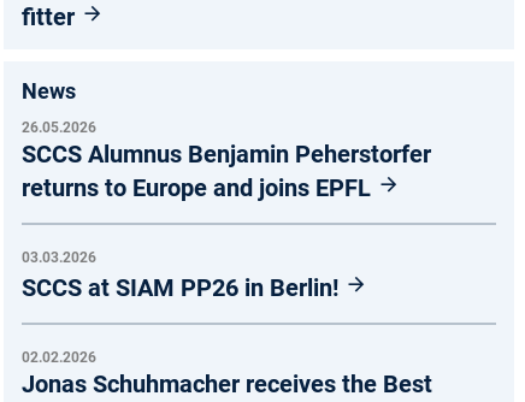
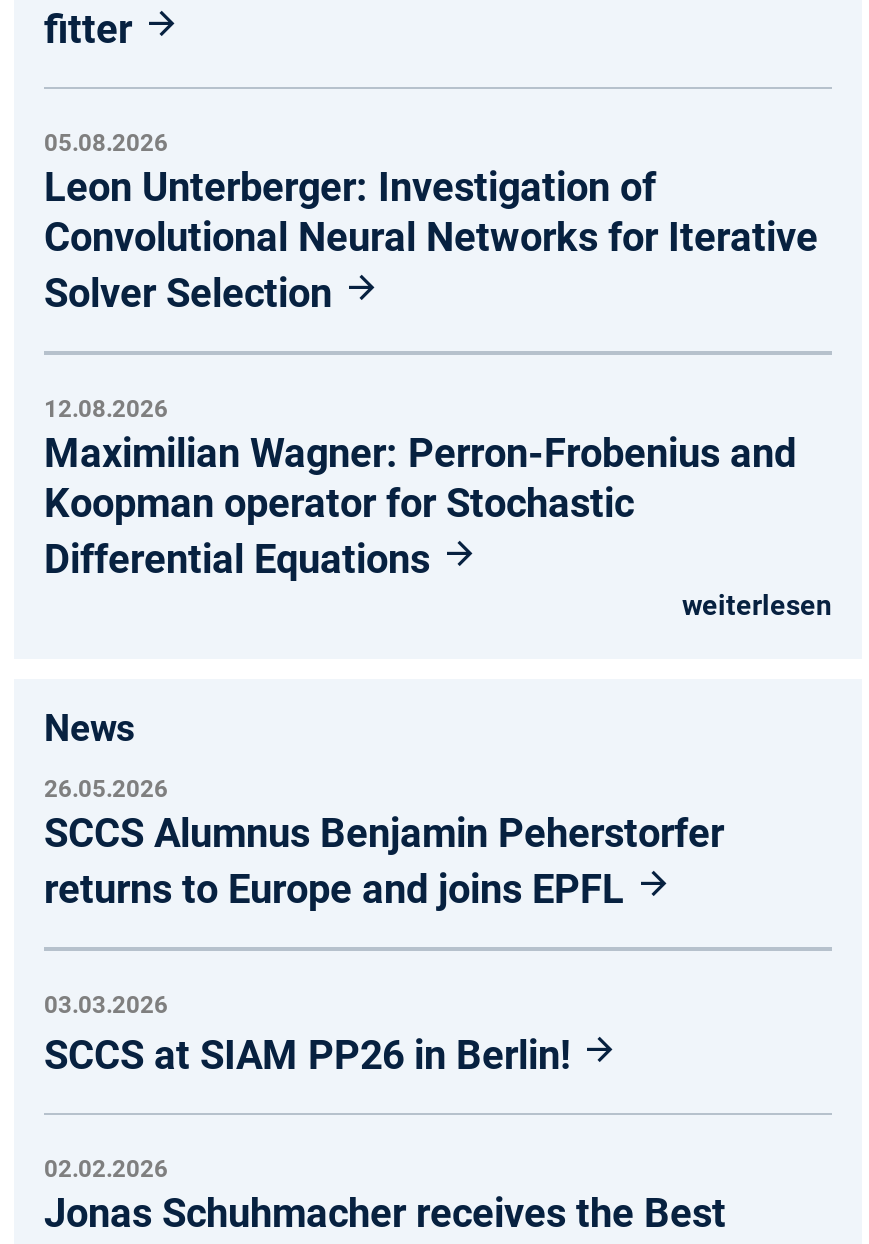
+ 05.08.2026
+ Leon Unterberger: Investigation of
+ Convolutional Neural Networks for Iterative
+ Solver Selection
+ 12.08.2026
+ Maximilian Wagner: Perron-Frobenius and
+ Koopman operator for Stochastic
+ Differential Equations
+ weiterlesen
